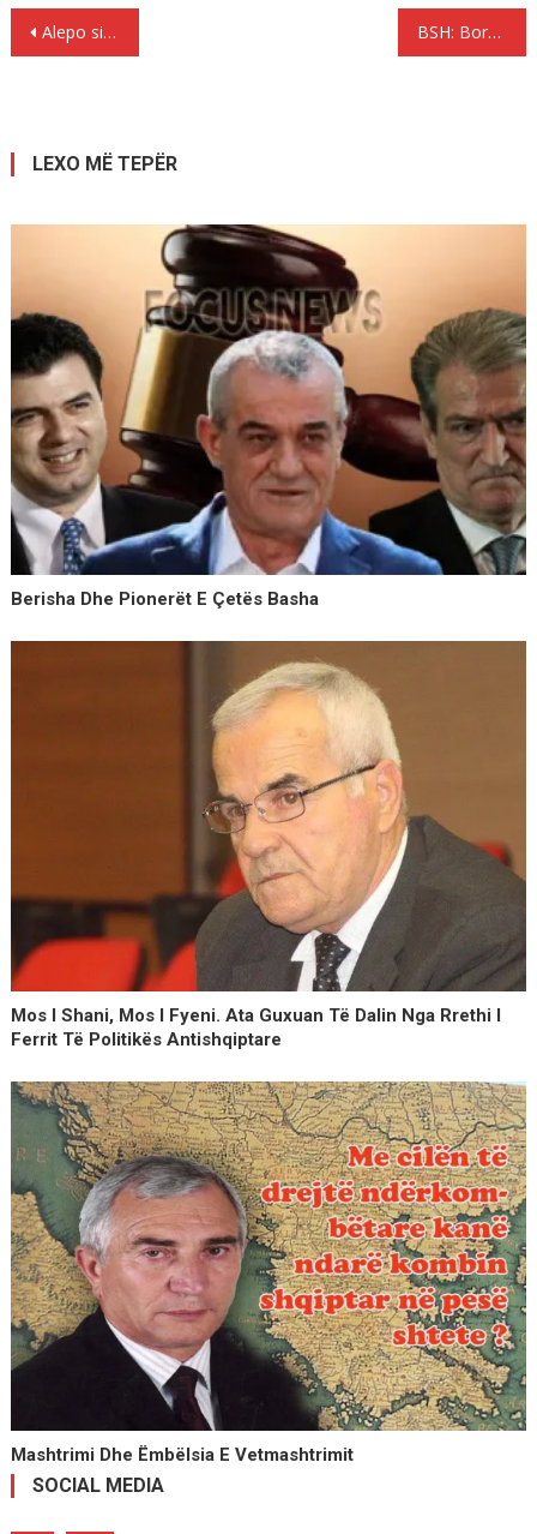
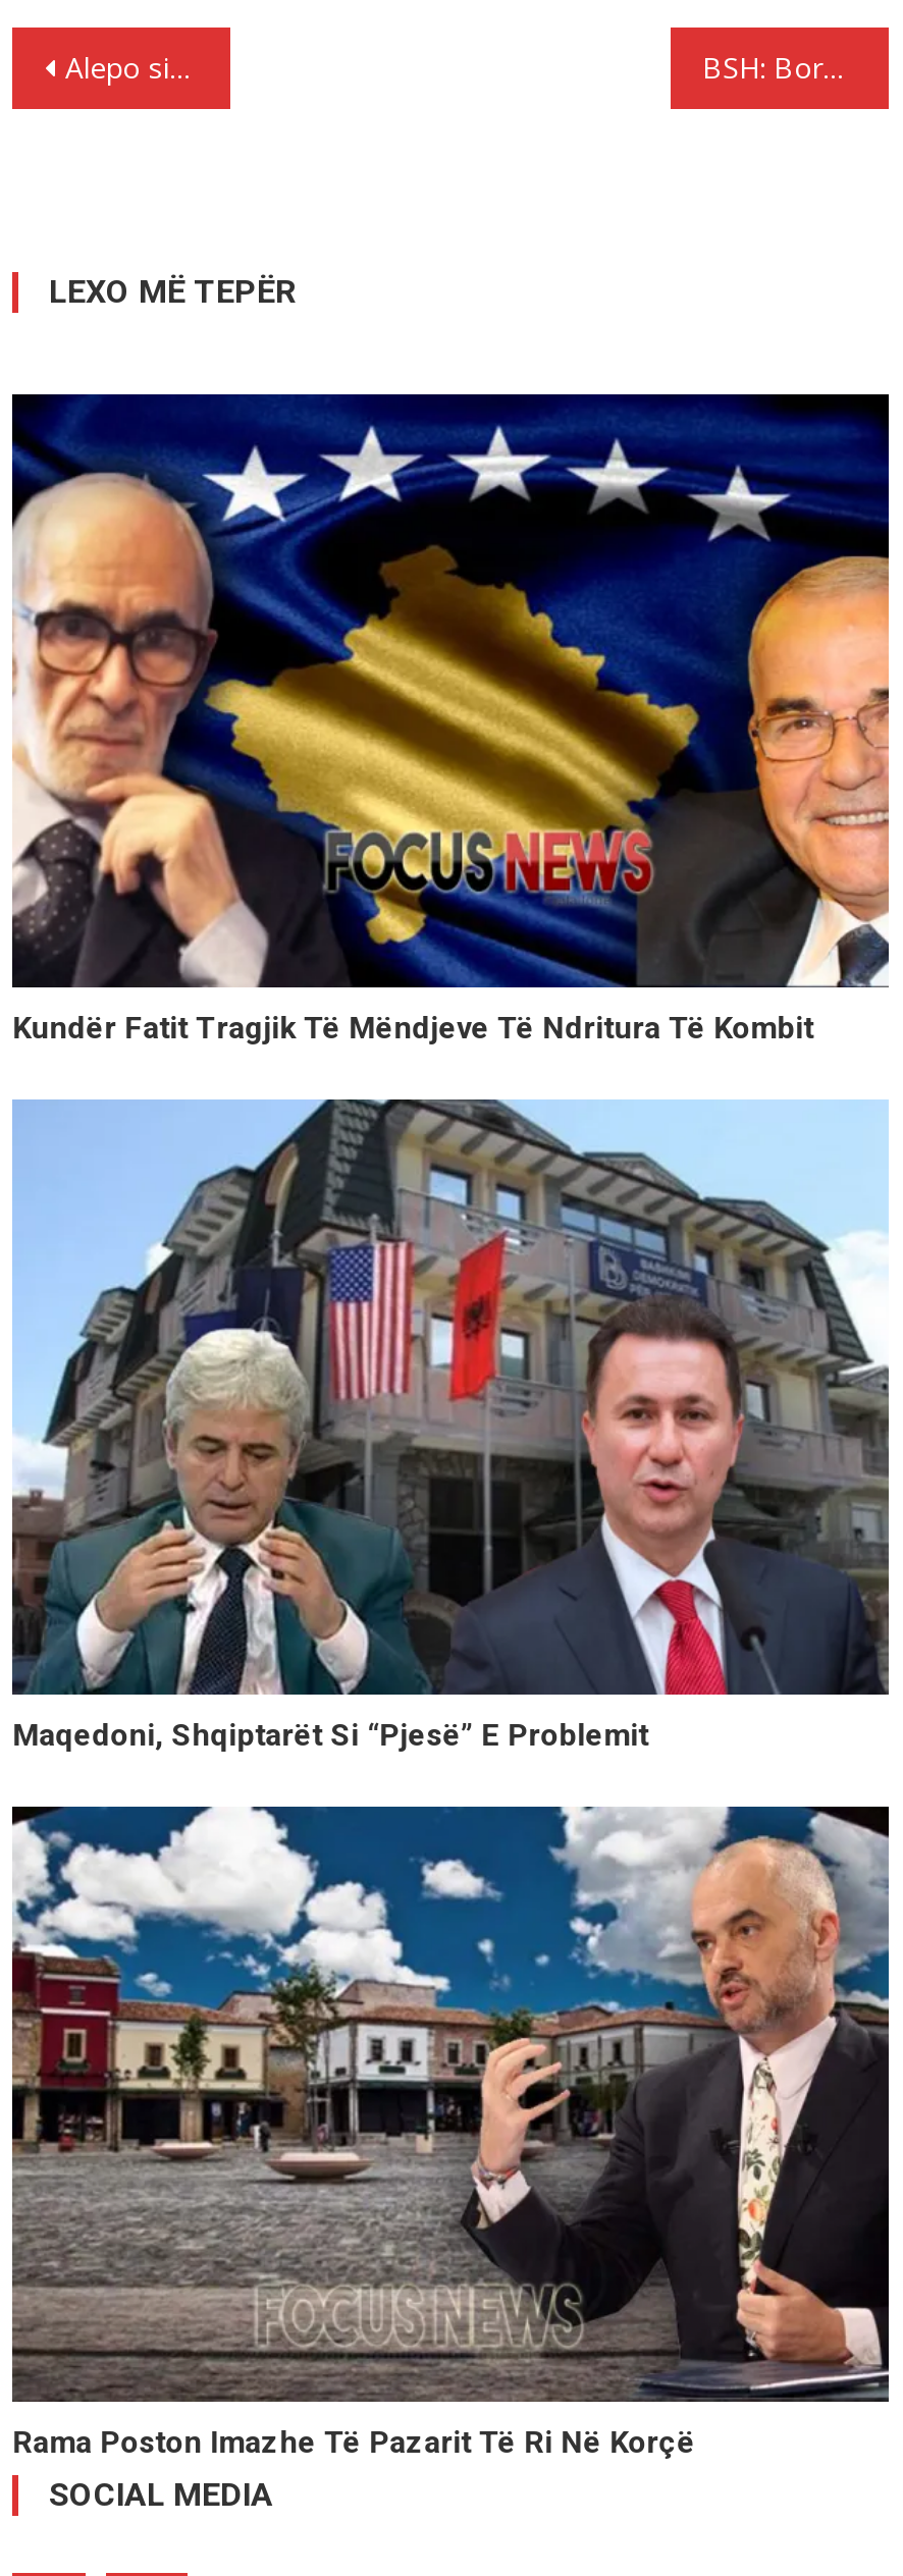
- [image]
- Berisha Dhe Pionerët E Çetës Basha
+ [image]
+ Kundër Fatit Tragjik Të Mëndjeve Të Ndritura Të Kombit

- [image]
- Mos I Shani, Mos I Fyeni. Ata Guxuan Të Dalin Nga Rrethi I
- Ferrit Të Politikës Antishqiptare
+ [image]
+ Maqedoni, Shqiptarët Si “pjesë” E Problemit

- [image]
- Mashtrimi Dhe Ëmbëlsia E Vetmashtrimit
+ [image]
+ Rama Poston Imazhe Të Pazarit Të Ri Në Korçë
